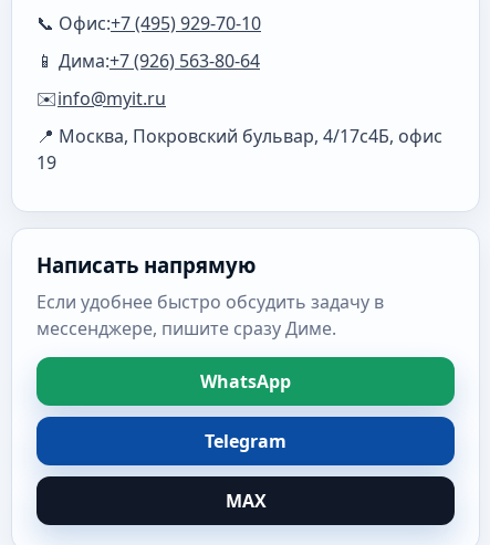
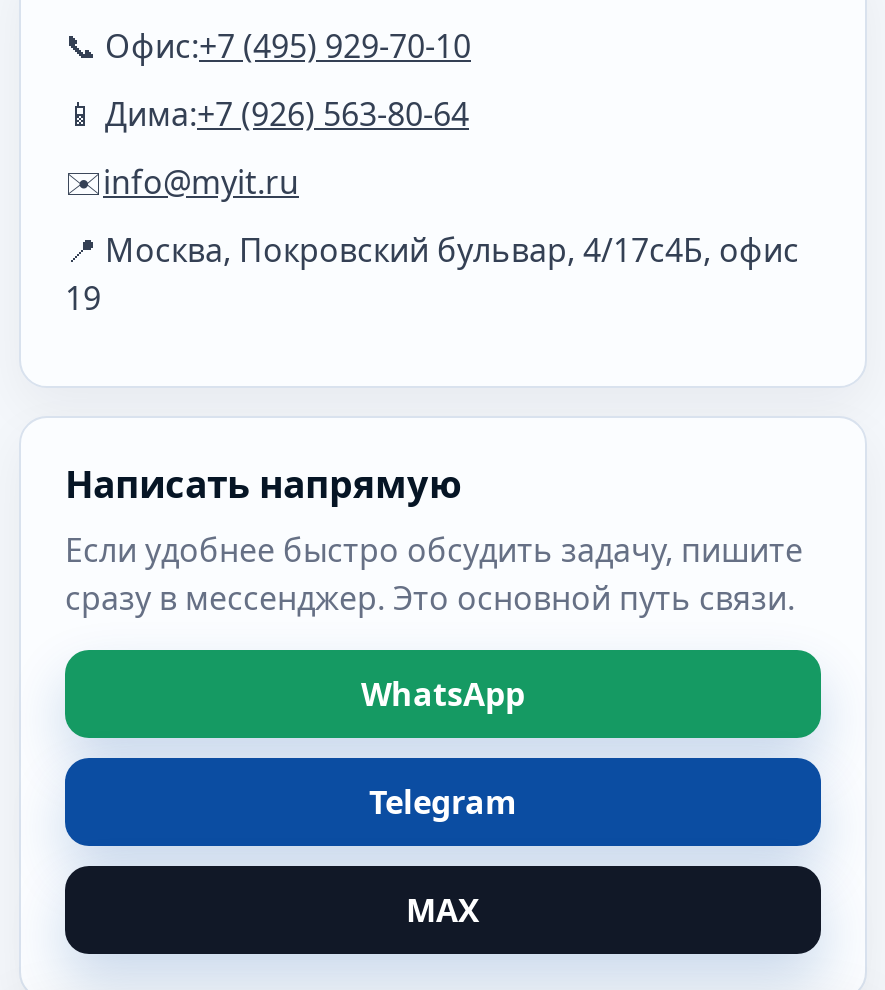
- Если удобнее быстро обсудить задачу в
- мессенджере, пишите сразу Диме.
+ Если удобнее быстро обсудить задачу, пишите
+ сразу в мессенджер. Это основной путь связи.
